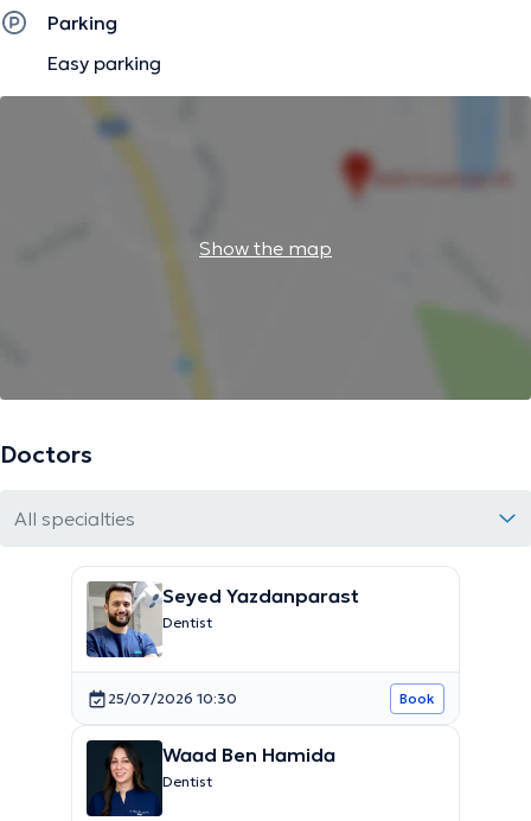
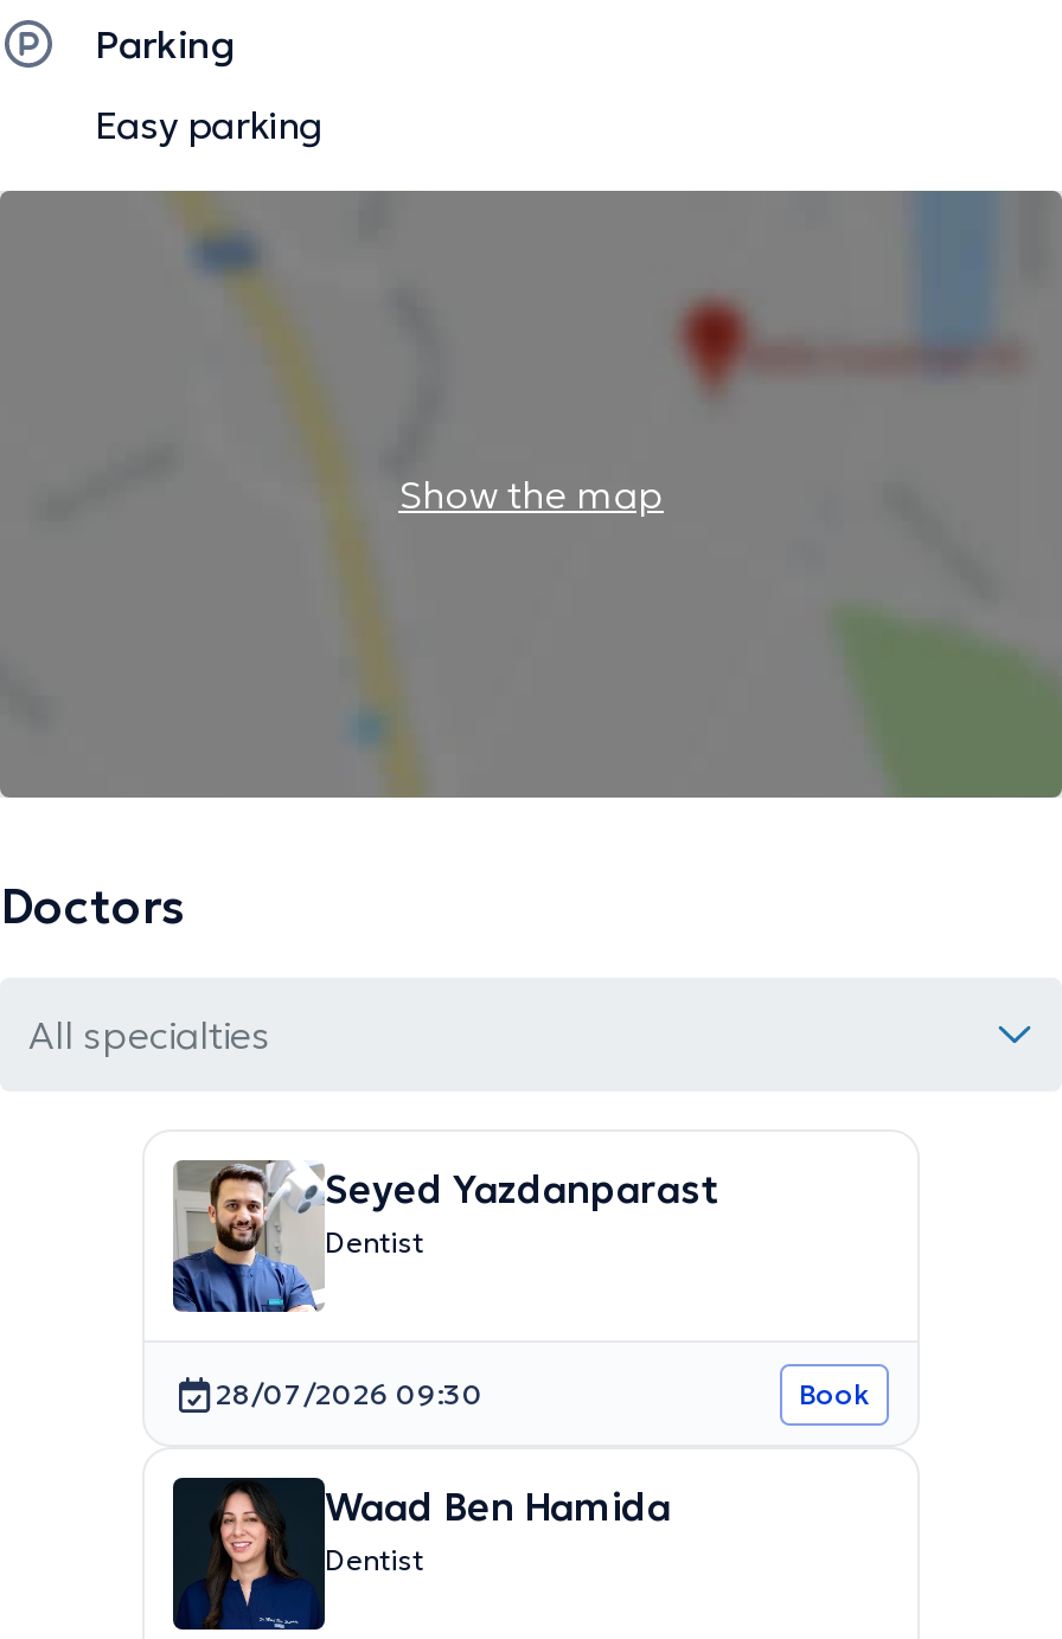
- 25/07/2026 10:30
+ 28/07/2026 09:30
